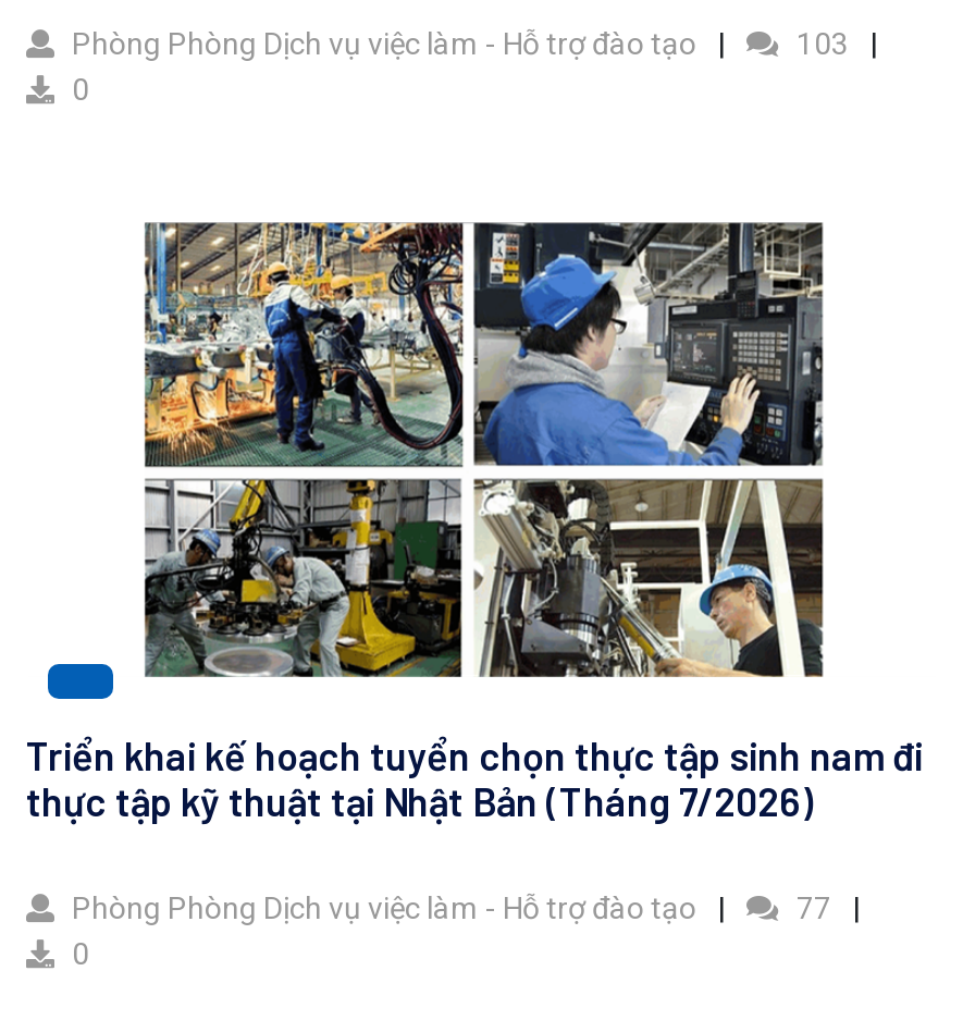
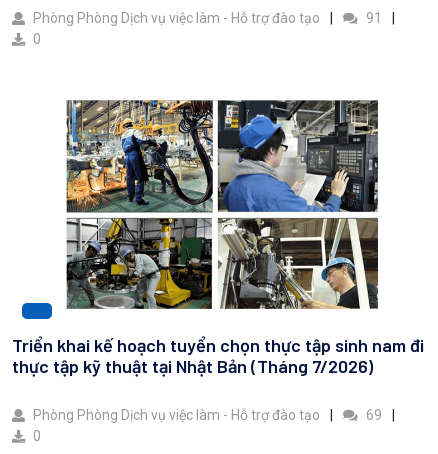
- 103
+ 91

- 77
+ 69
